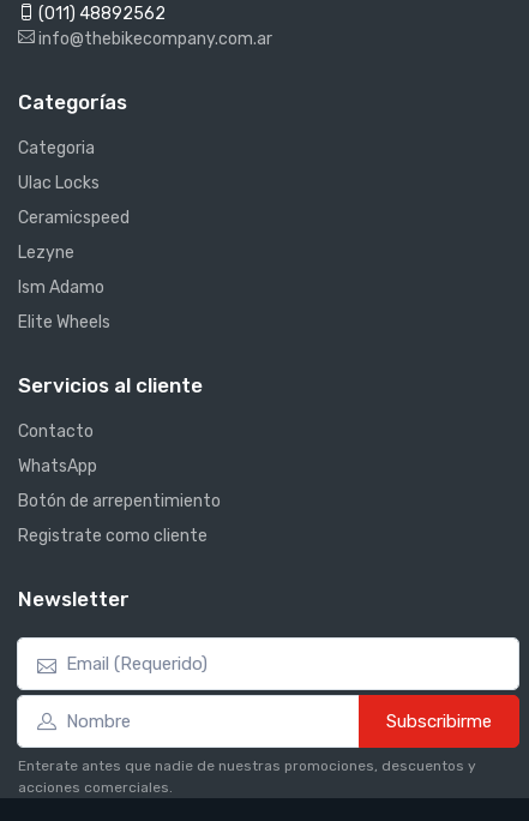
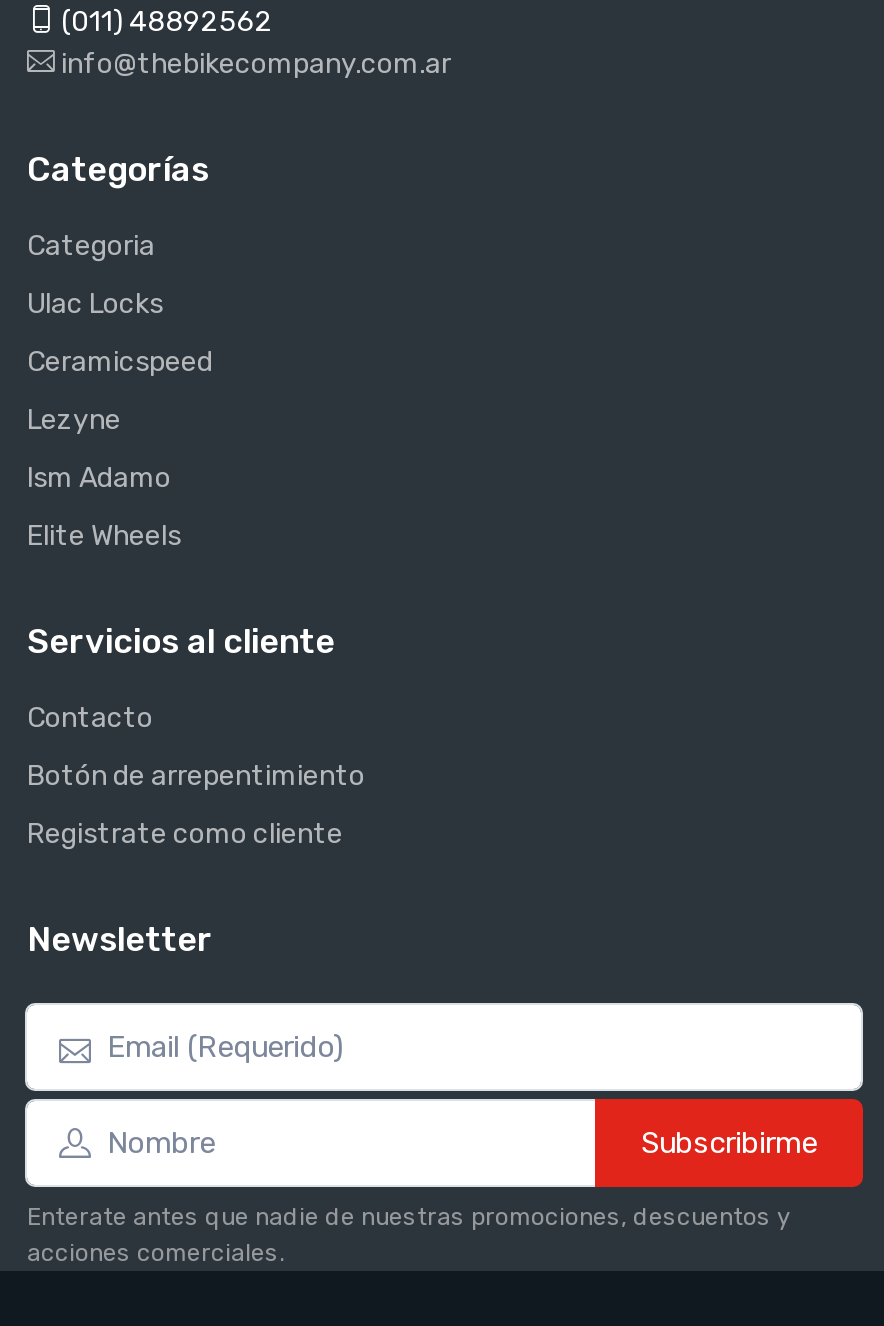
- WhatsApp
